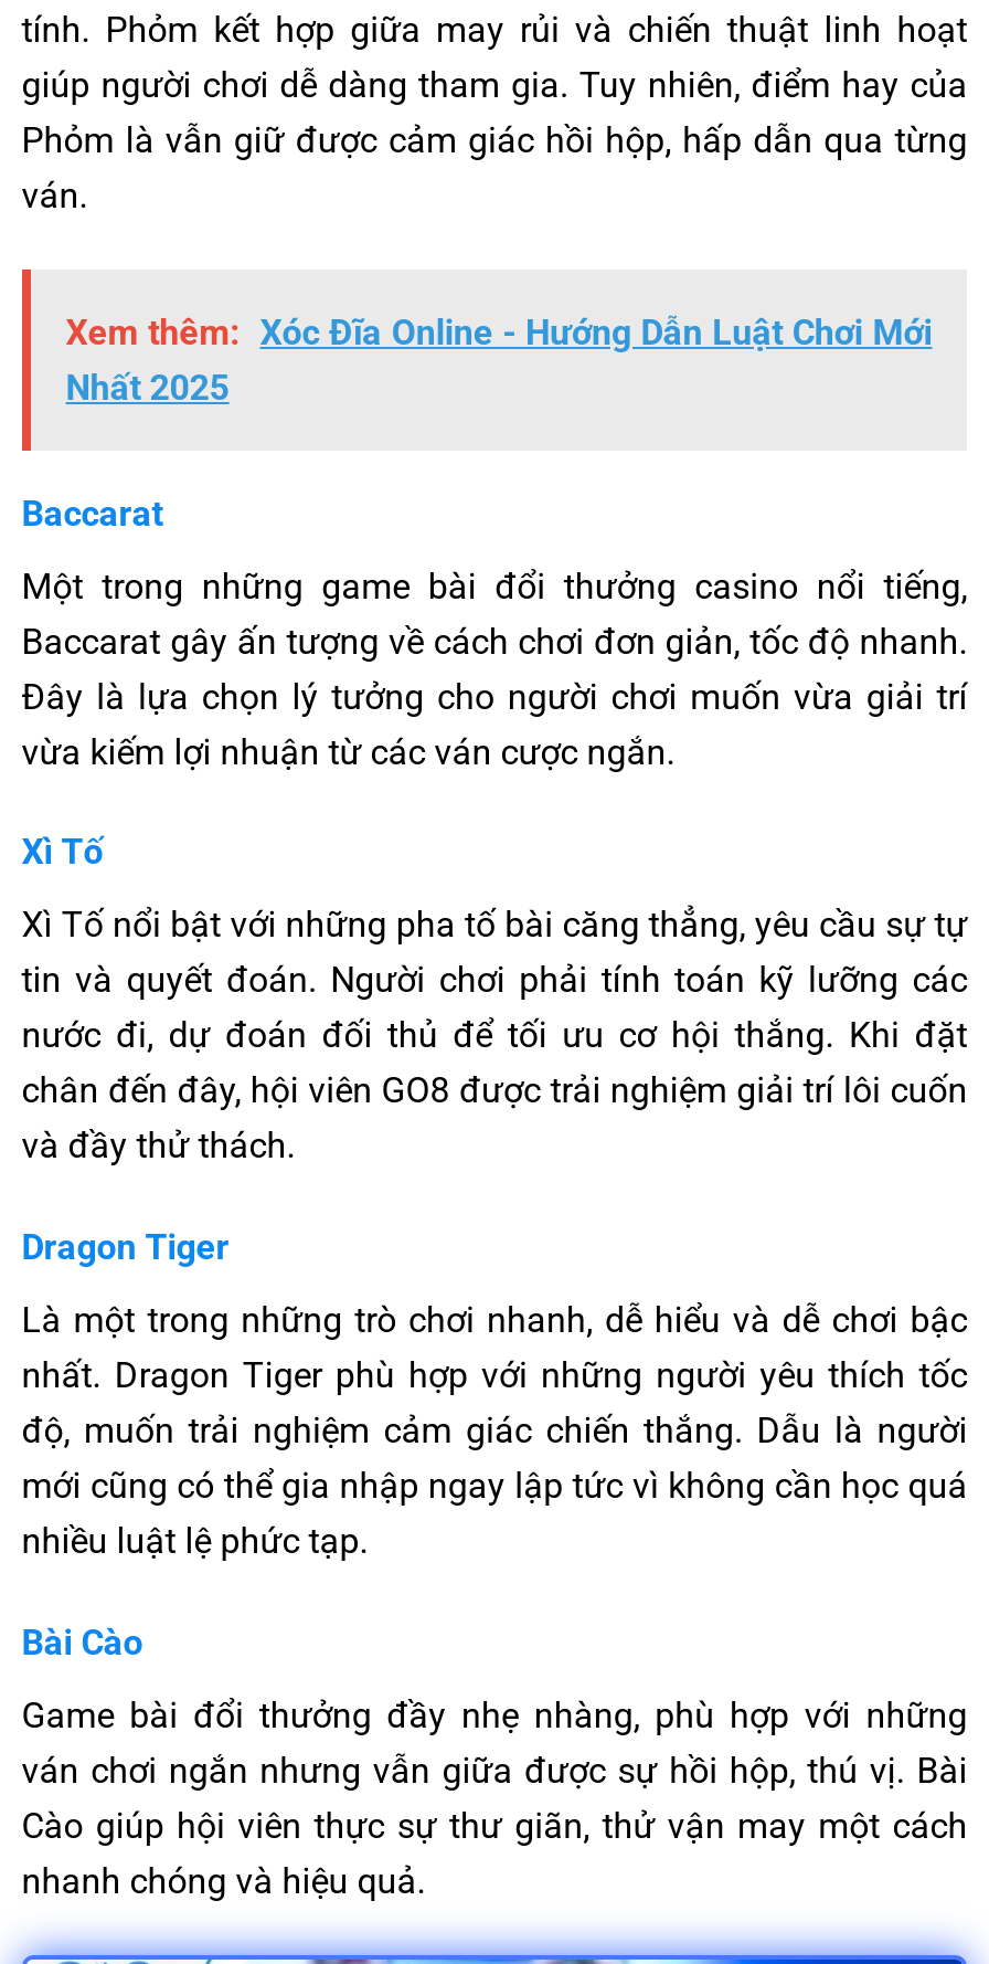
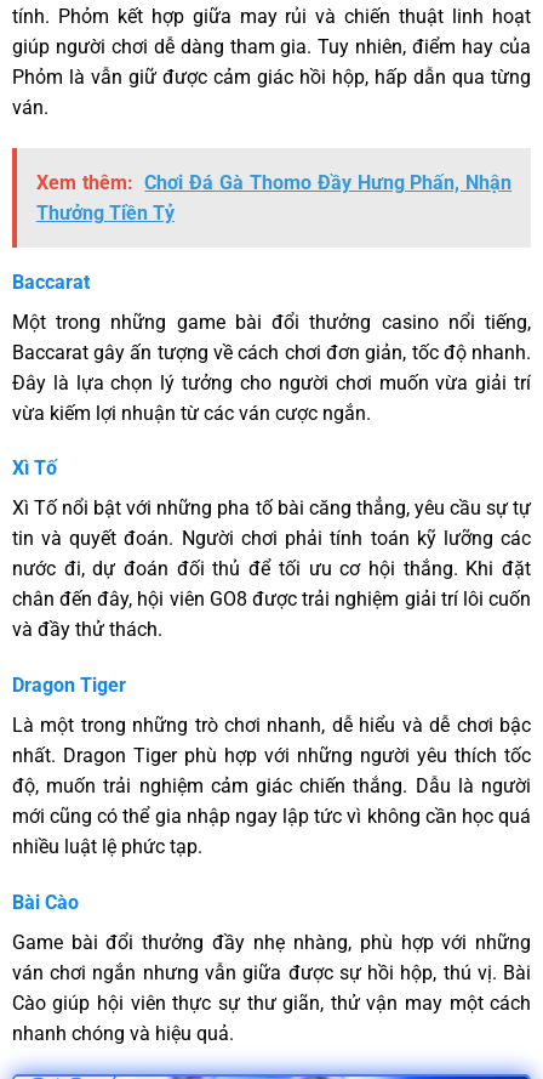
- Xem thêm: Xóc Đĩa Online - Hướng Dẫn Luật Chơi Mới
- Nhất 2025
+ Xem thêm: Chơi Đá Gà Thomo Đầy Hưng Phấn, Nhận
+ Thưởng Tiền Tỷ
